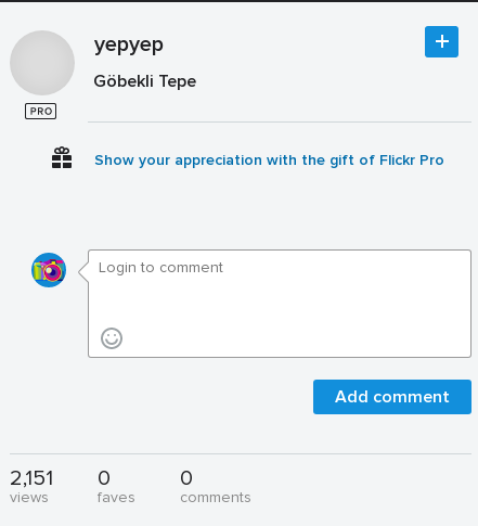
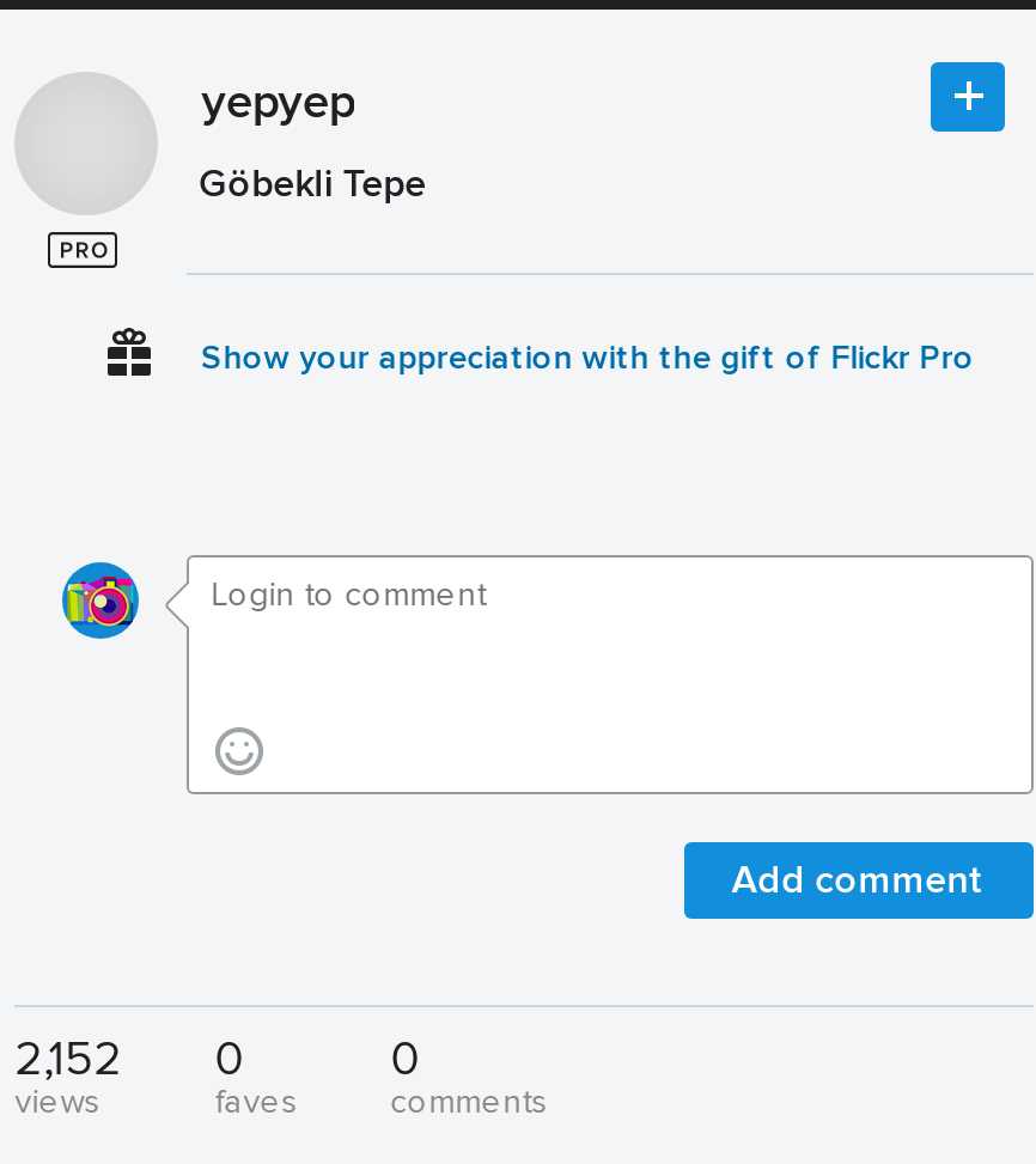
- 2,151 0
+ 2,152 0
